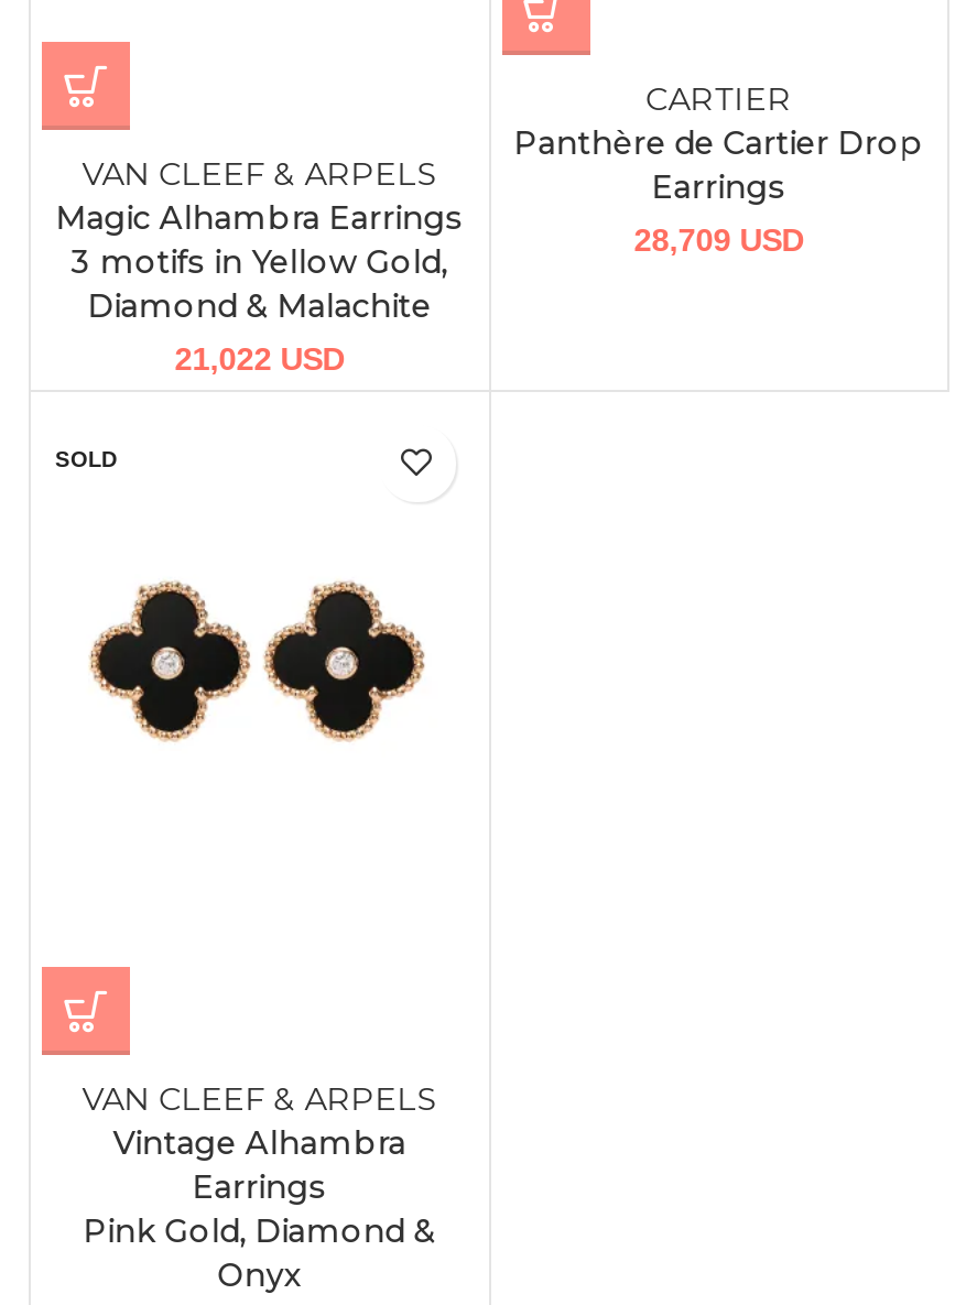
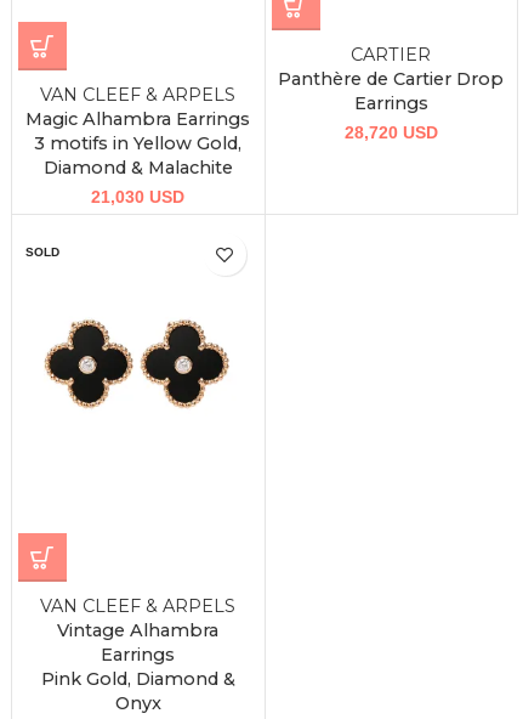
- 28,709 USD
+ 28,720 USD

- 21,022 USD
+ 21,030 USD
